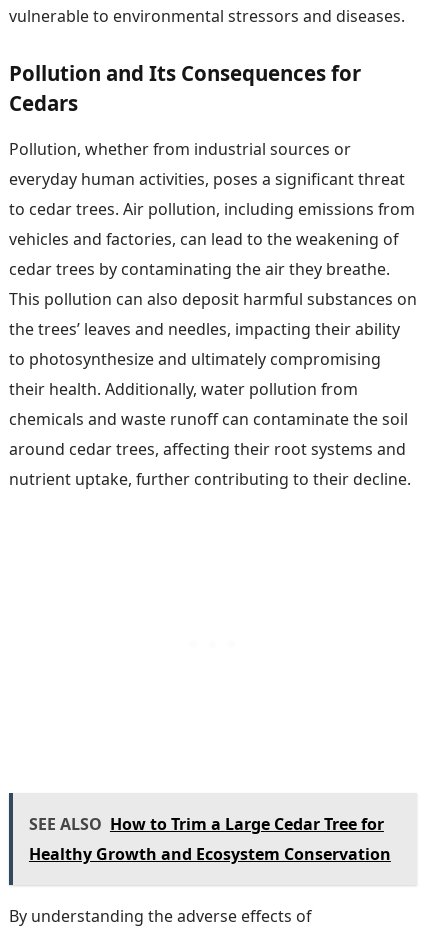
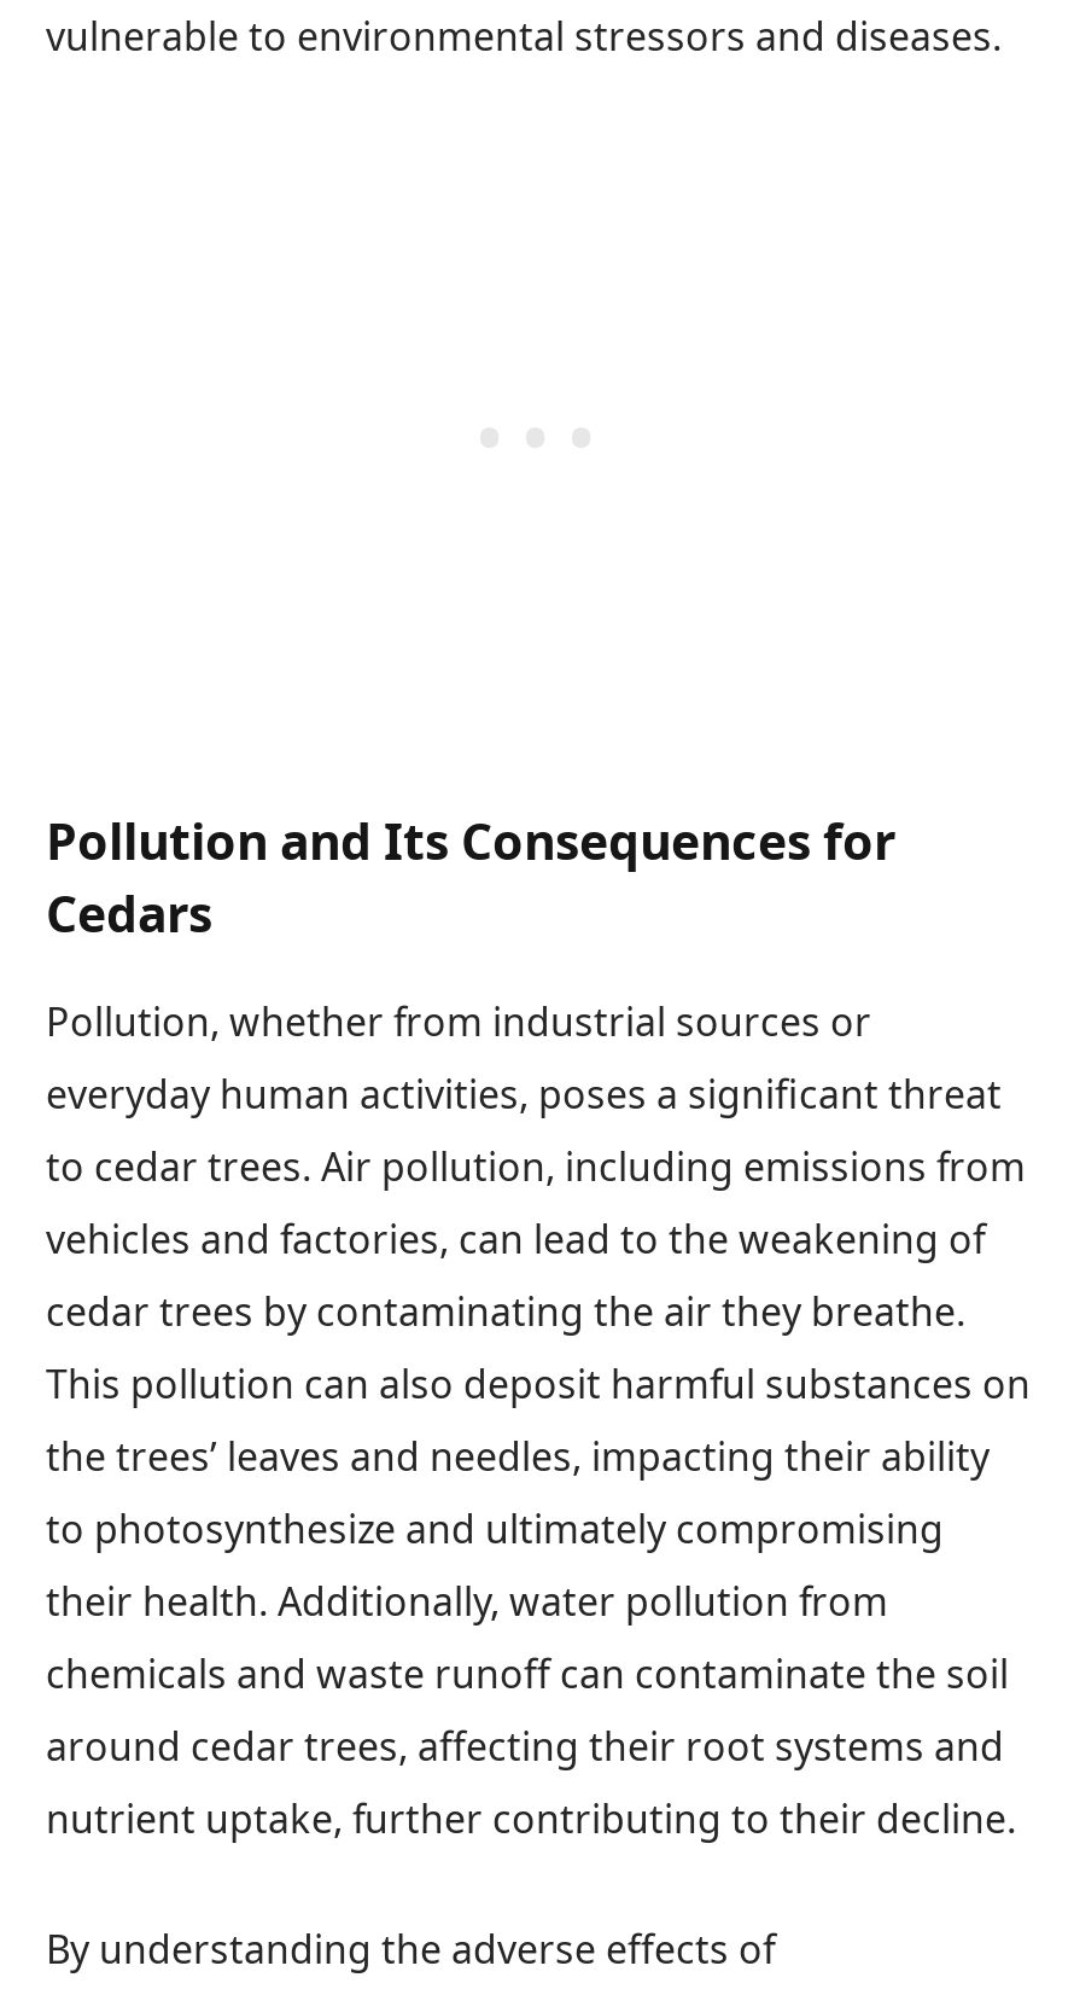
moved down: Pollution and Its Consequences for | Cedars | Pollution, whether from industrial sources or | ... | around cedar trees, affecting their root systems and | nutrient uptake, further contributing to their decline.

- SEE ALSO How to Trim a Large Cedar Tree for
- Healthy Growth and Ecosystem Conservation
